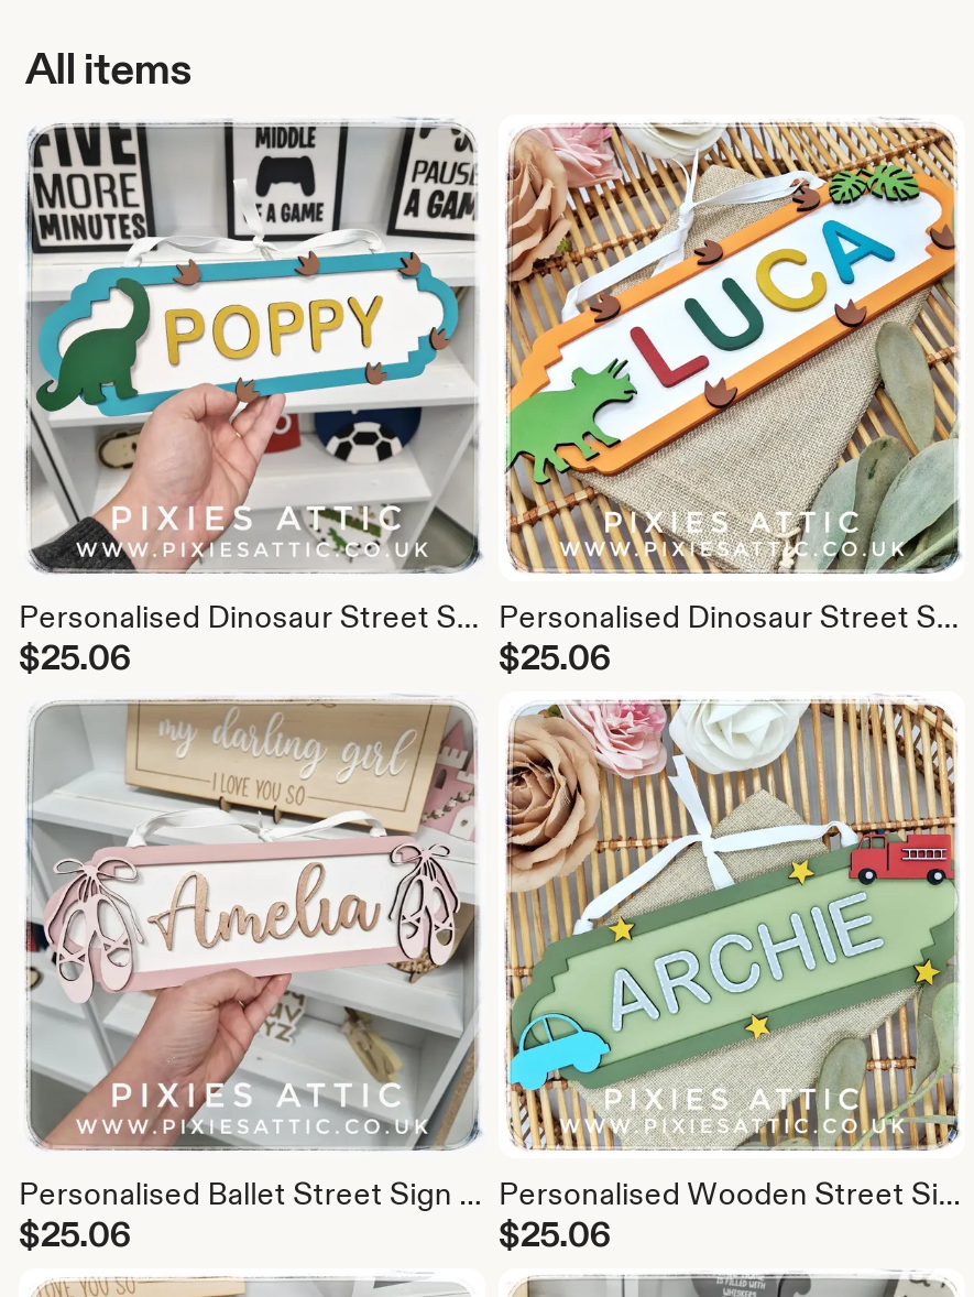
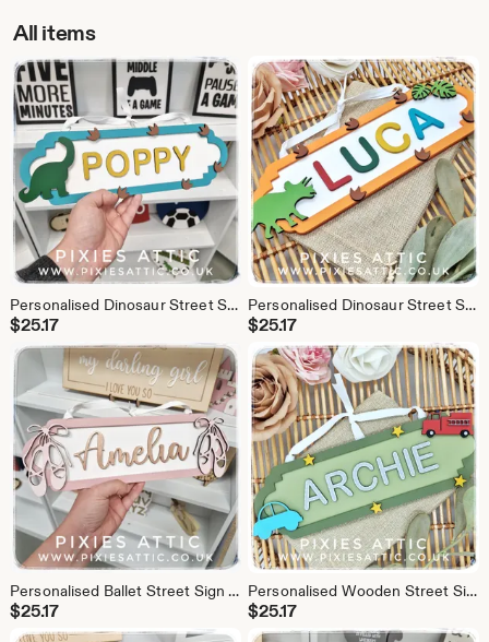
- $25.06
+ $25.17

- $25.06
+ $25.17

- $25.06
+ $25.17

- $25.06
+ $25.17
